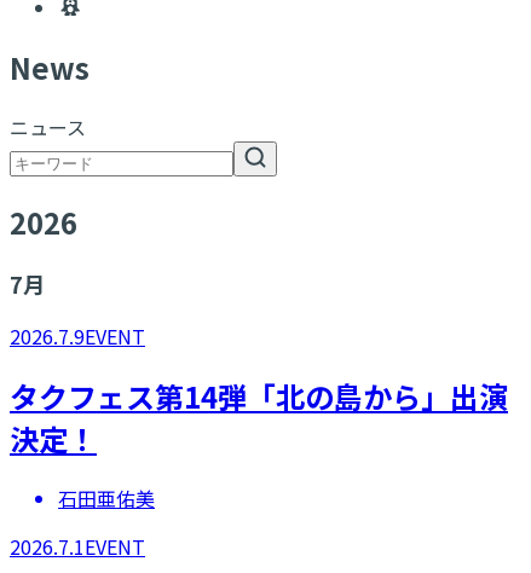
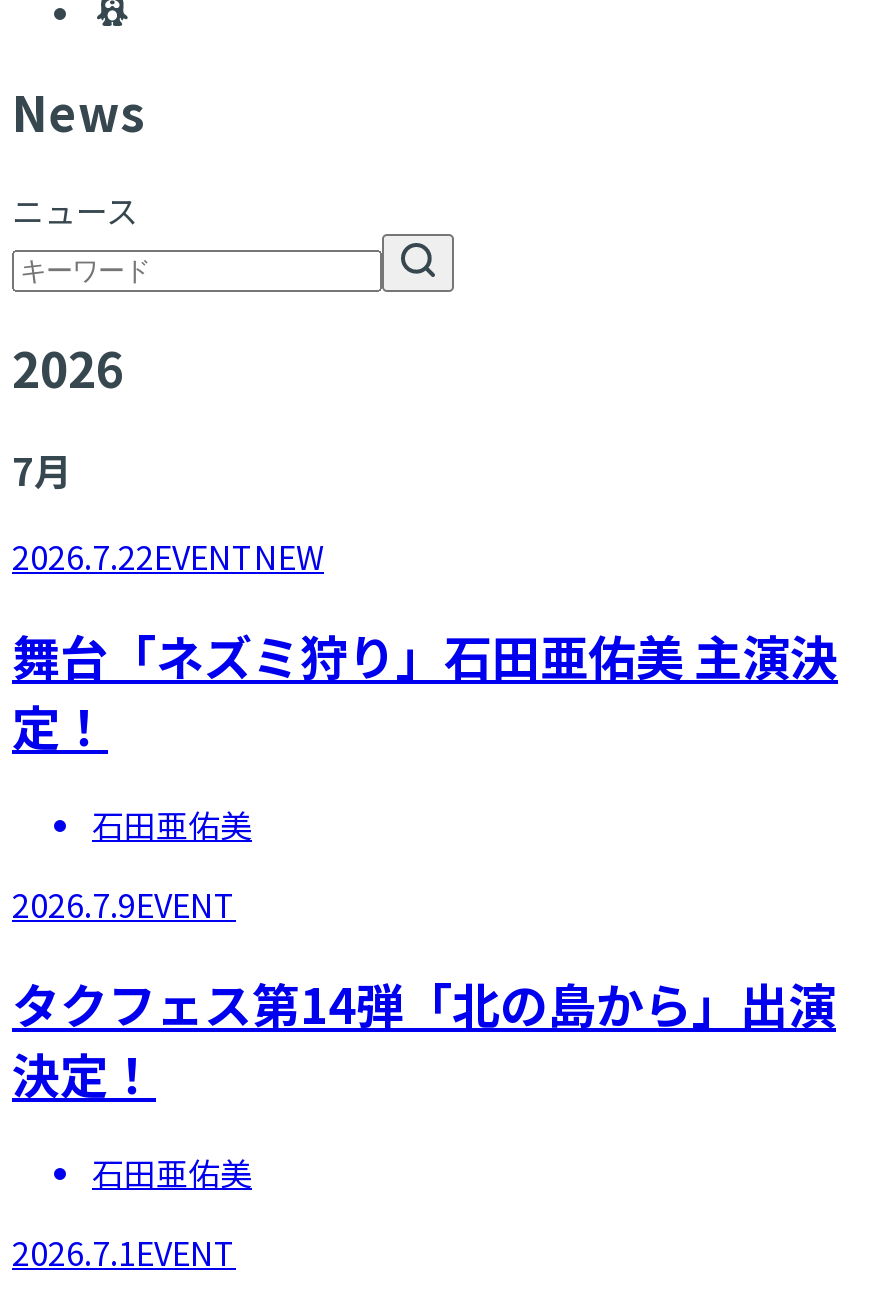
+ 2026.7.22EVENTNEW
+ 舞台「ネズミ狩り」石田亜佑美 主演決
+ 定！
+ 石田亜佑美
